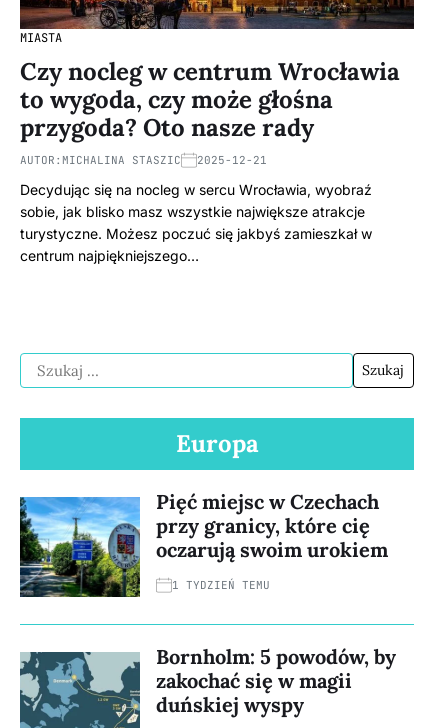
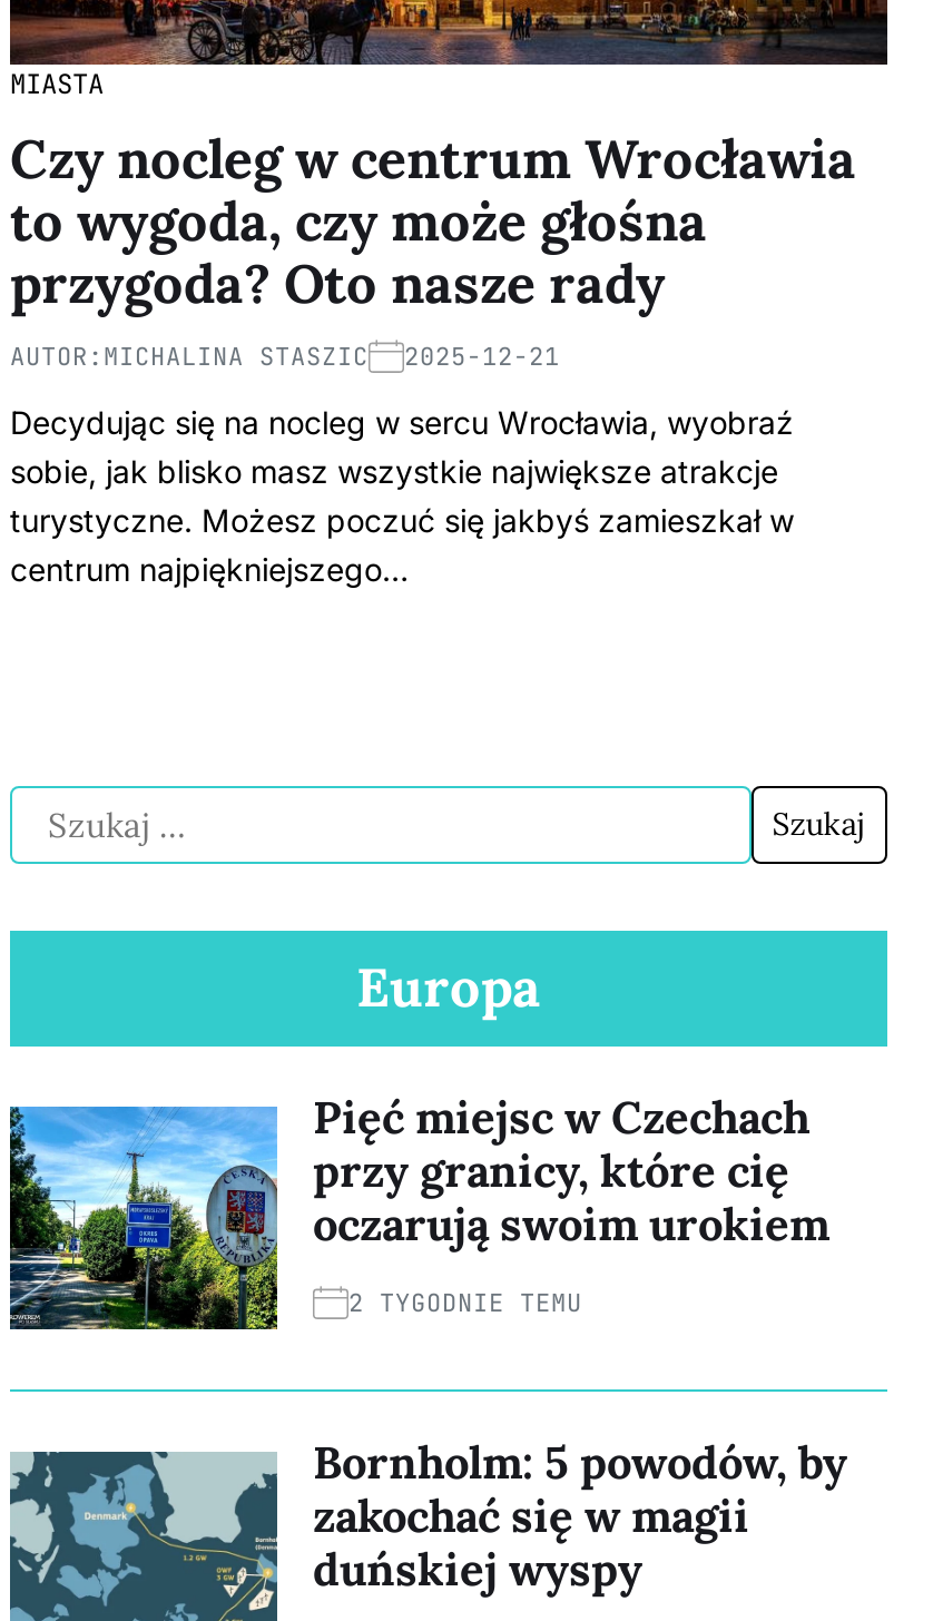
- 1 TYDZIEŃ TEMU
+ 2 TYGODNIE TEMU
